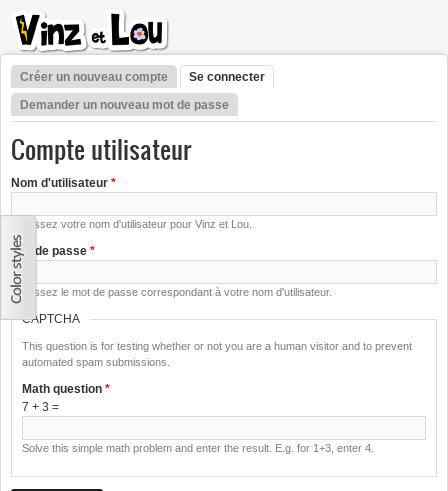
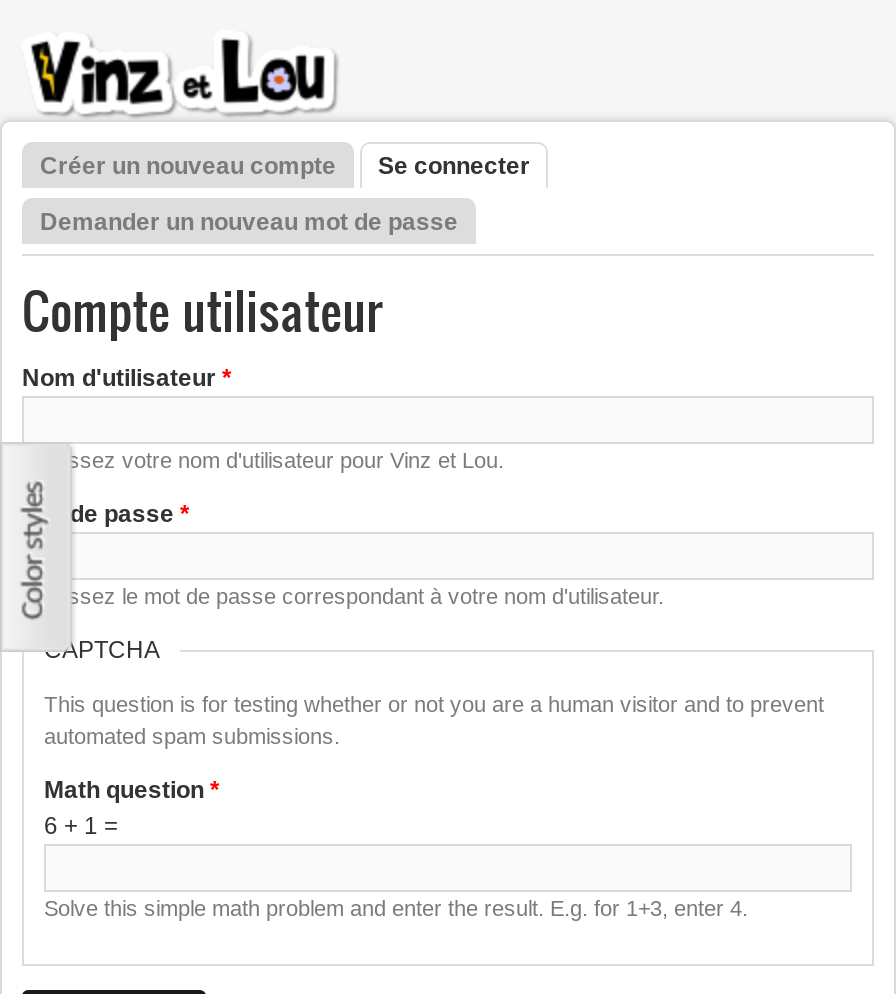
- 7 + 3 =
+ 6 + 1 =
